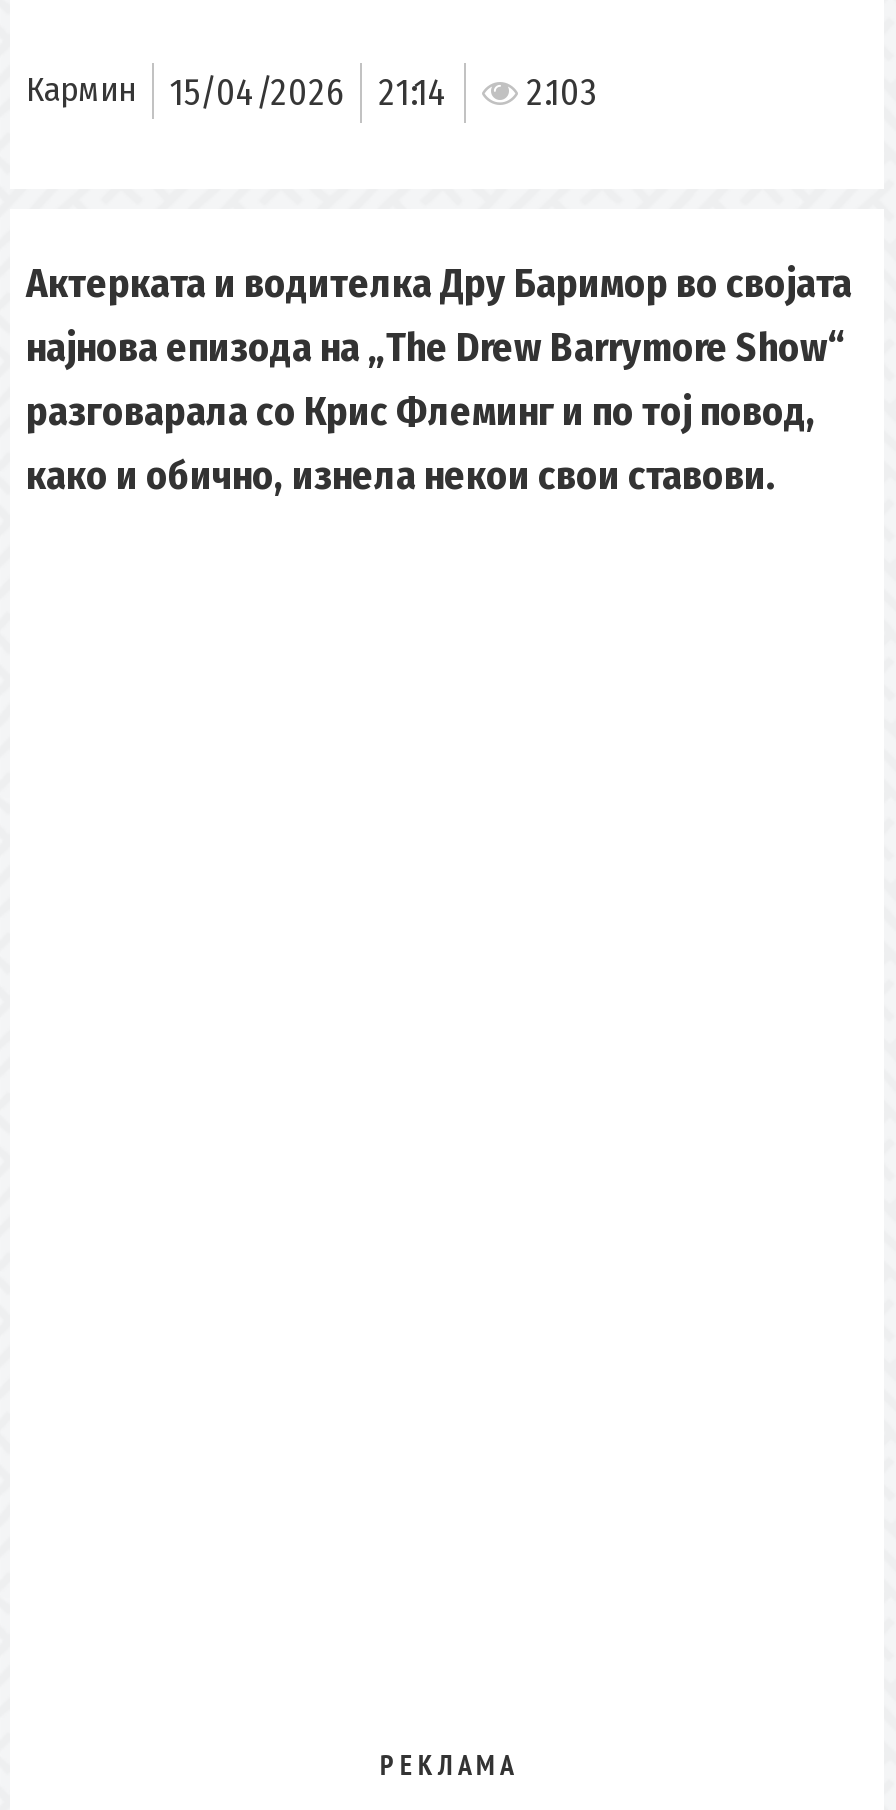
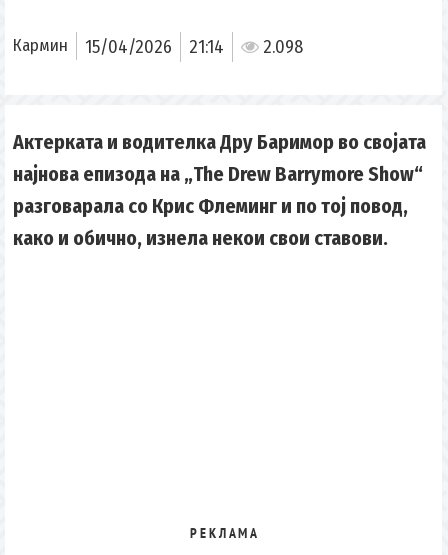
- Кармин 15/04/2026 21:14 2.103
+ Кармин 15/04/2026 21:14 2.098
